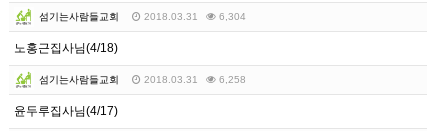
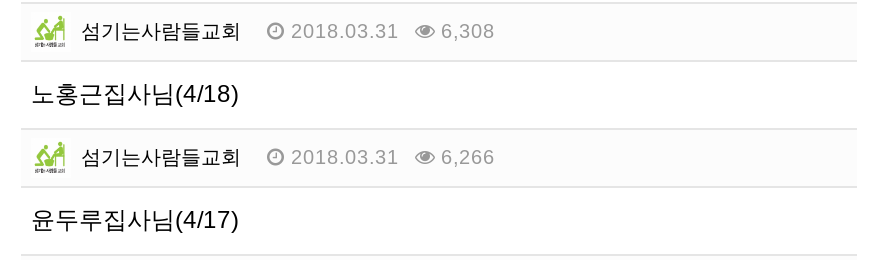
- 섬기는사람들교회 2018.03.31 6,304
+ 섬기는사람들교회 2018.03.31 6,308

- 섬기는사람들교회 2018.03.31 6,258
+ 섬기는사람들교회 2018.03.31 6,266
